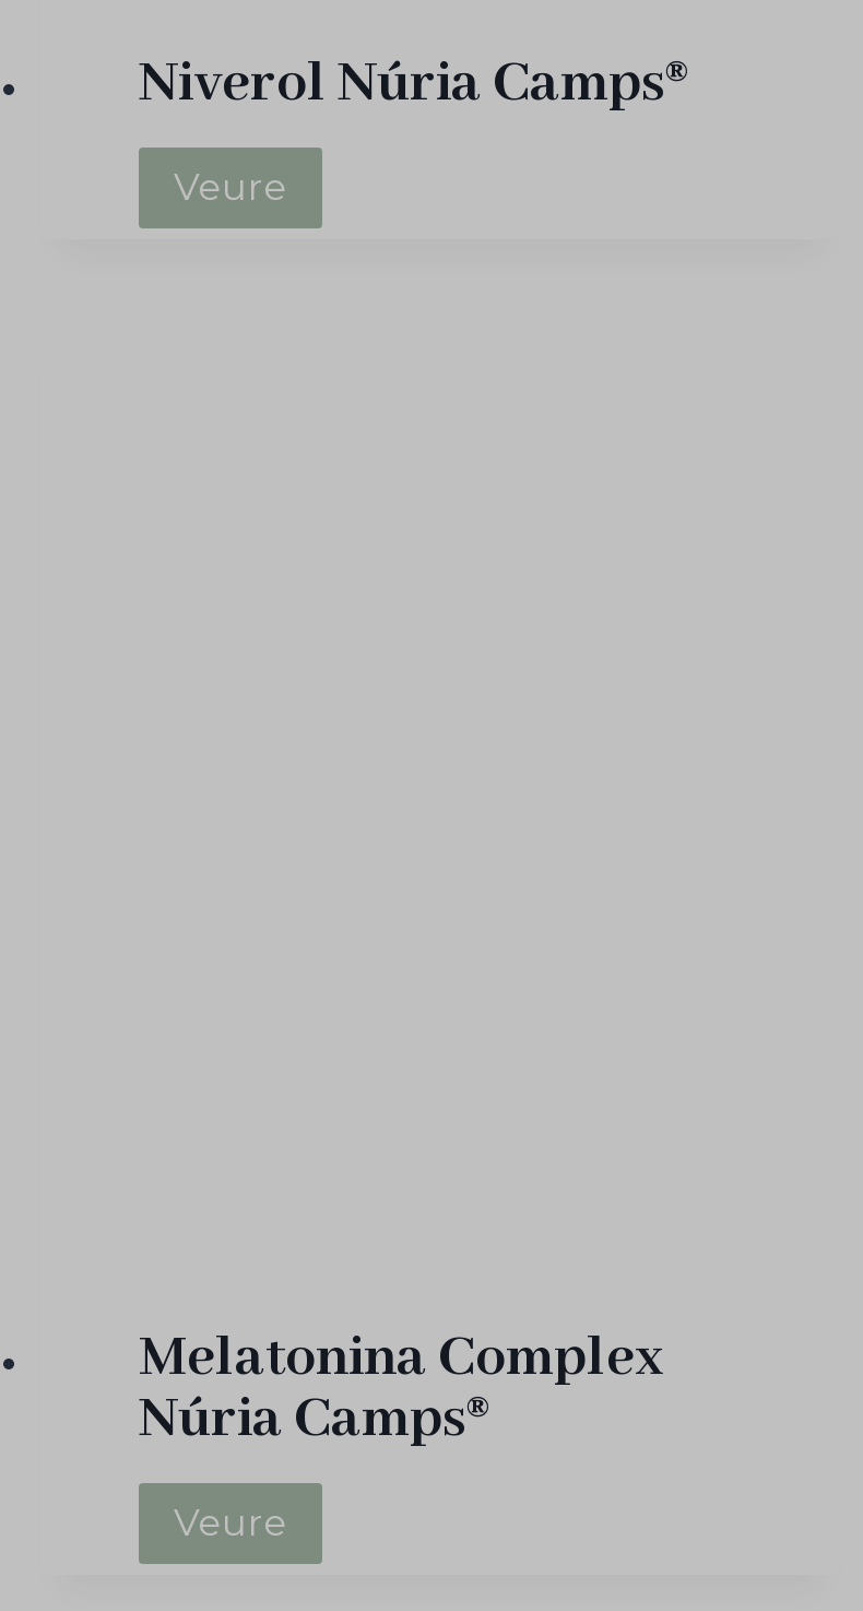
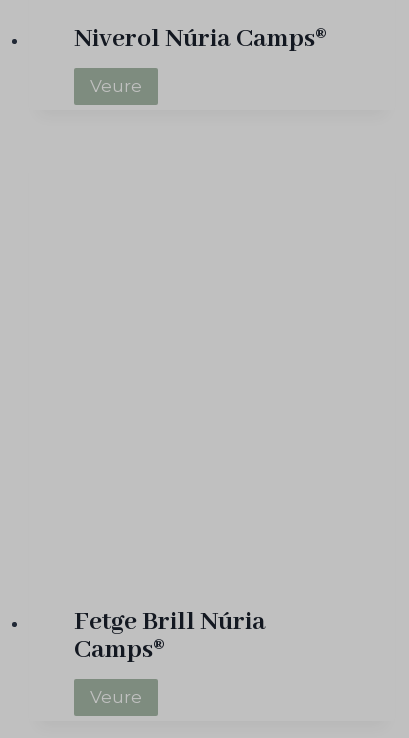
- Melatonina Complex
- Núria Camps®
+ Fetge Brill Núria
+ Camps®

- Veure M
+ Veure F
